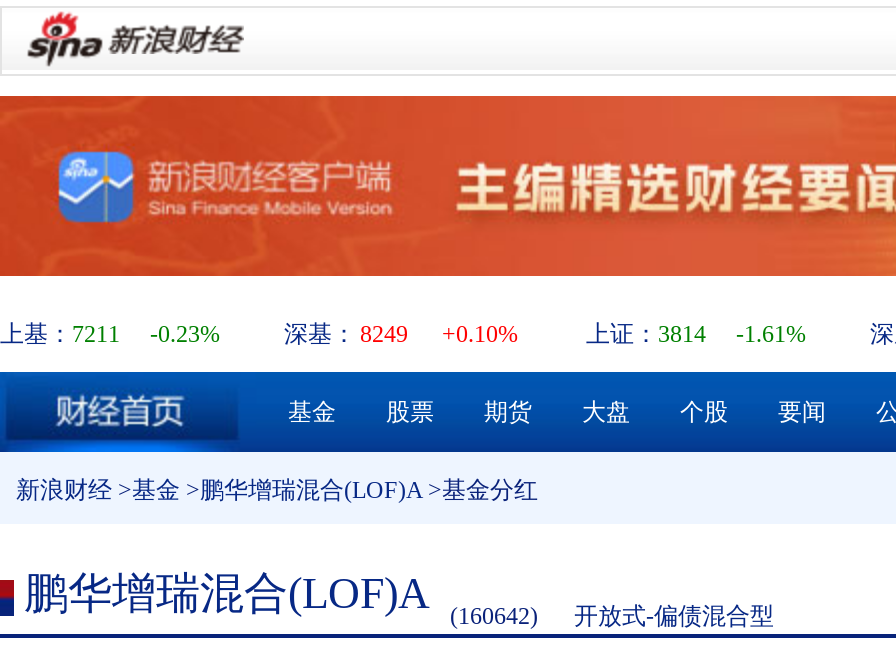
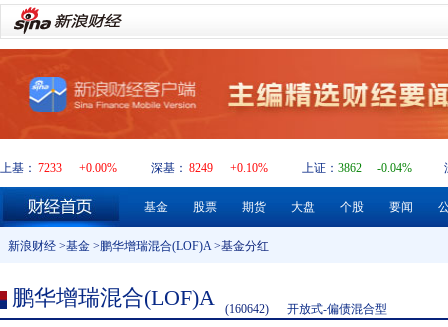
- 上基：7211
+ 上基： 7233

- -0.23%
+ +0.00%

- 上证：3814
+ 上证：3862

- -1.61%
+ -0.04%
